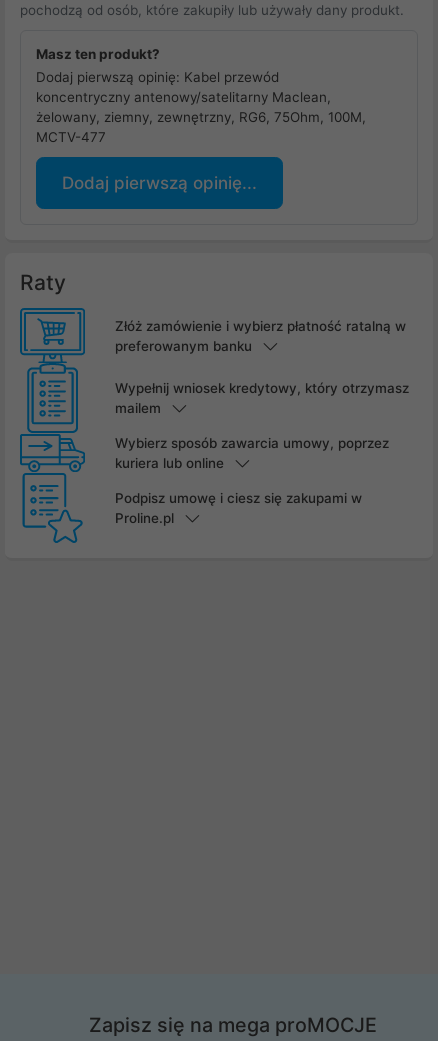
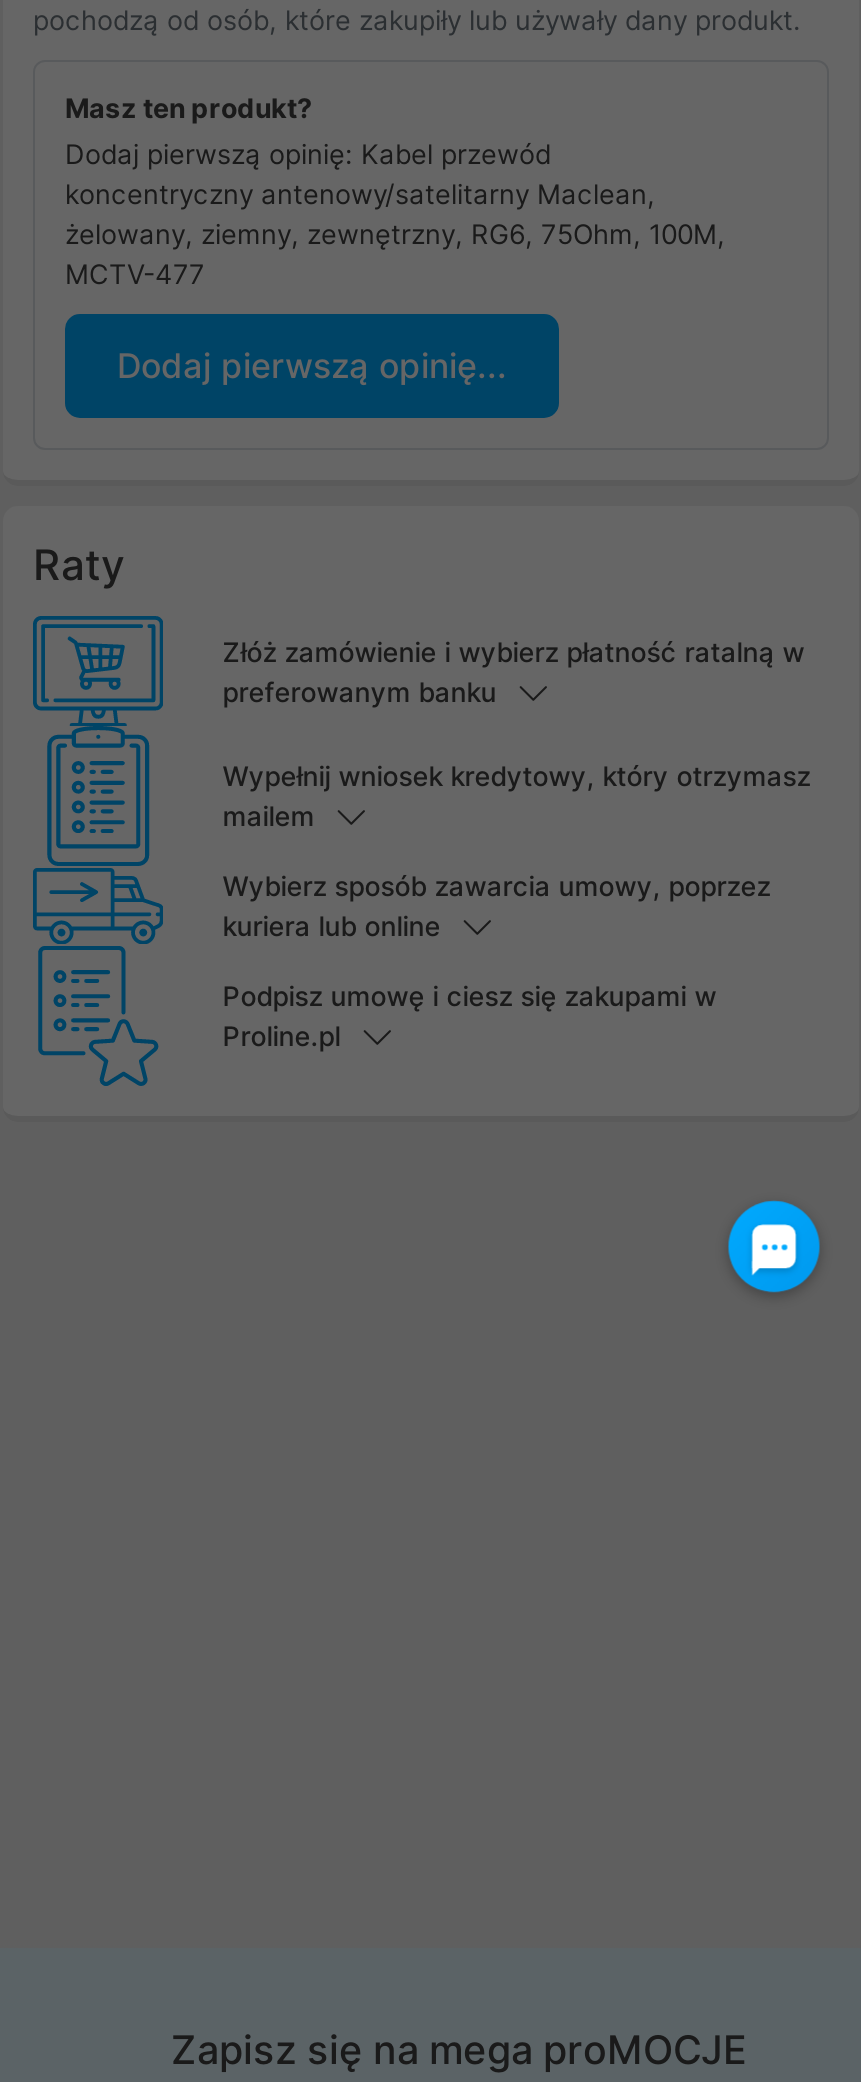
+ [image]
